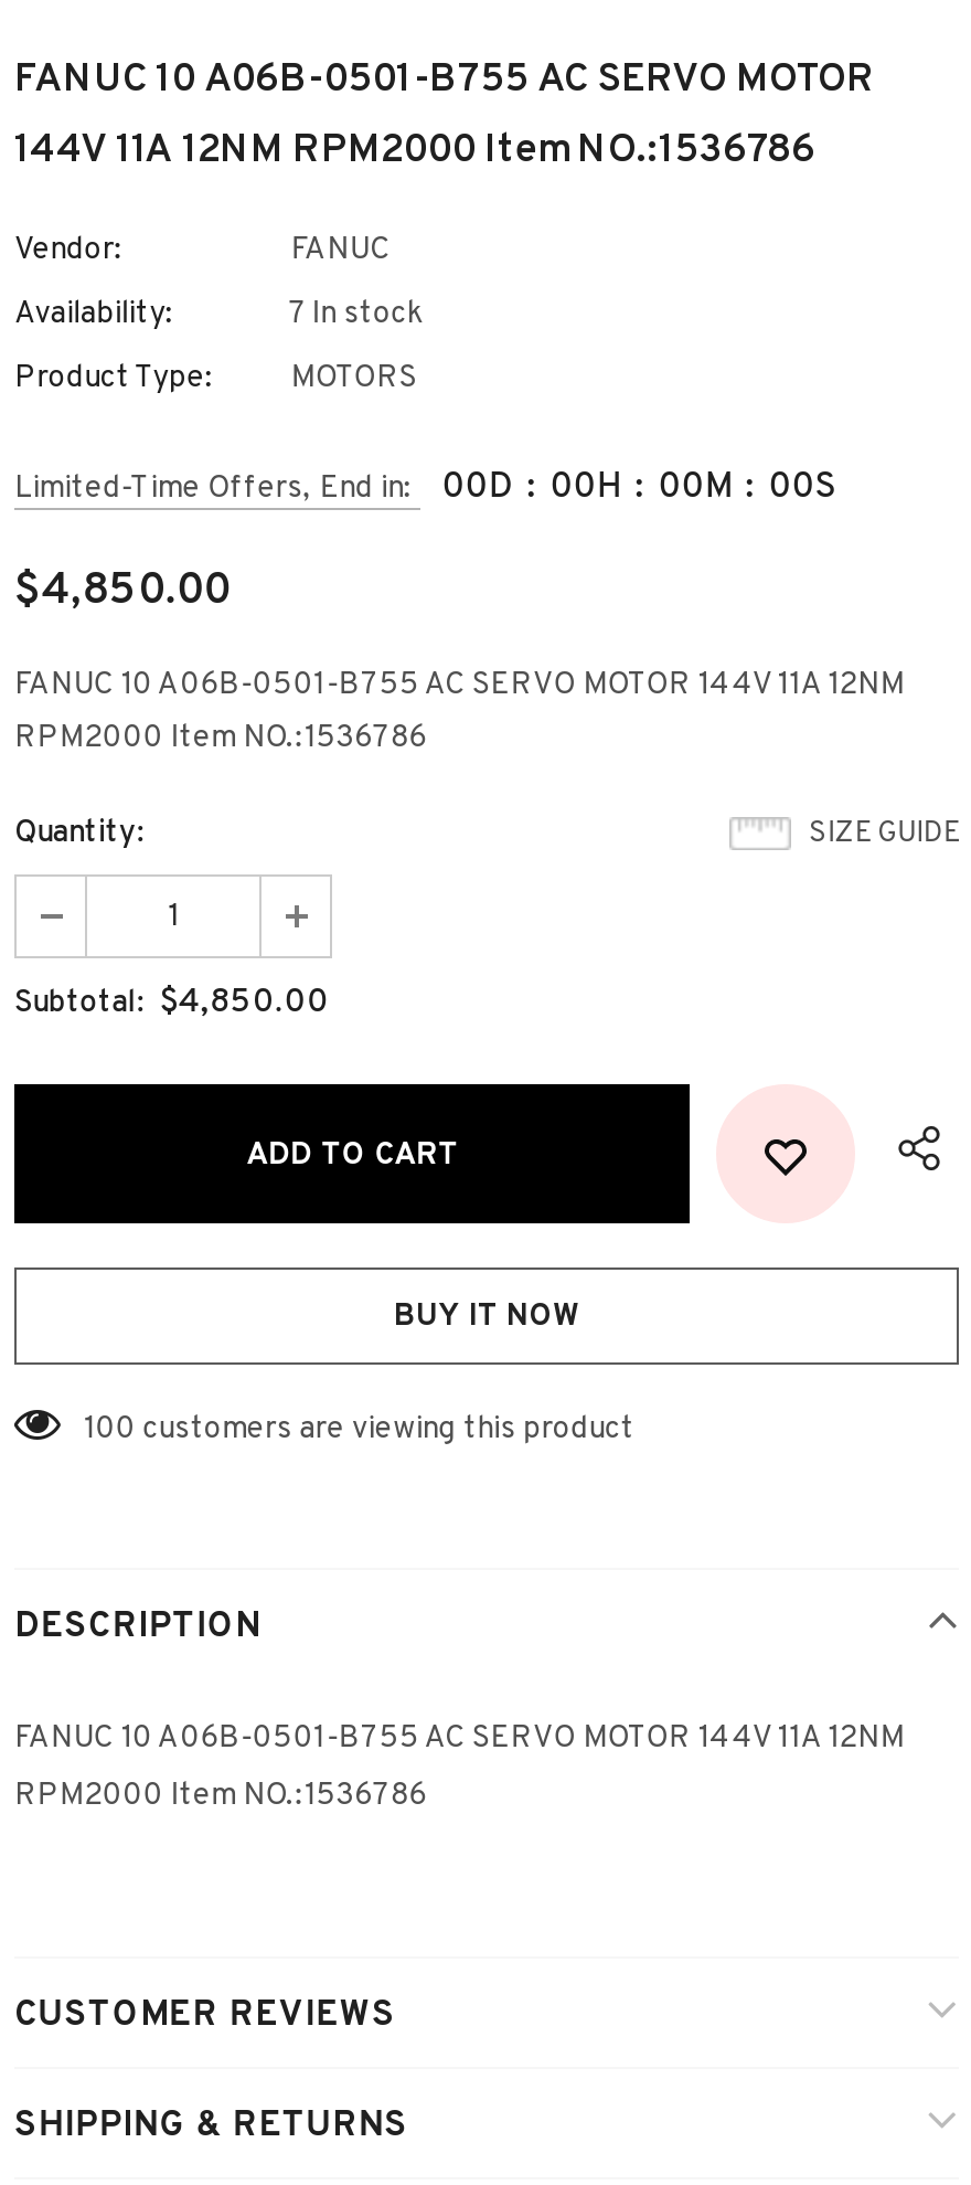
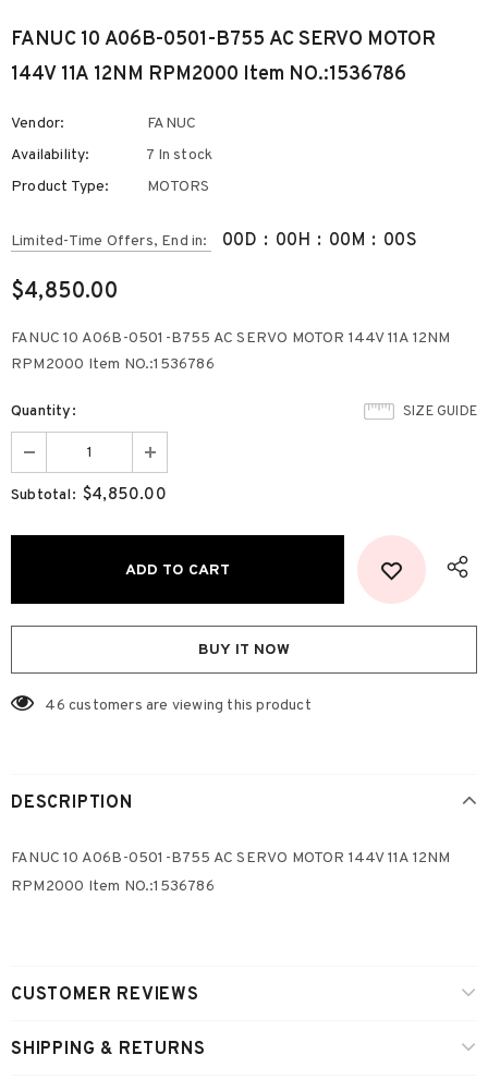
- 100 customers are viewing this product
+ 46 customers are viewing this product
